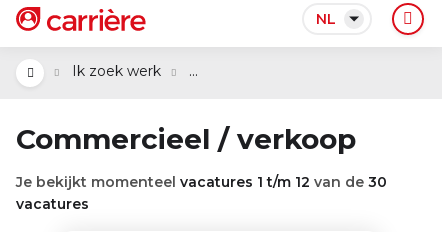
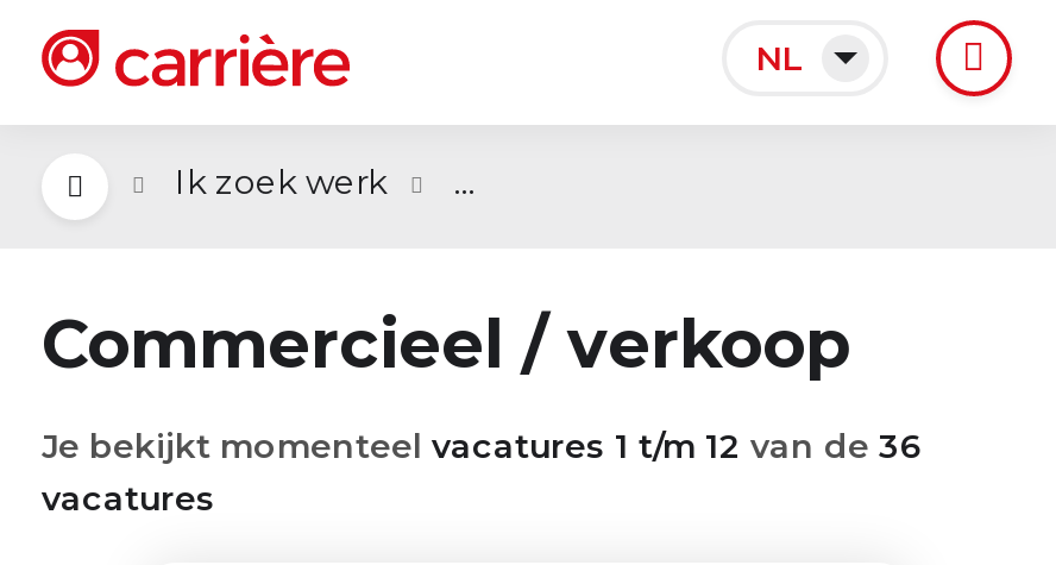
- Je bekijkt momenteel vacatures 1 t/m 12 van de 30
+ Je bekijkt momenteel vacatures 1 t/m 12 van de 36
